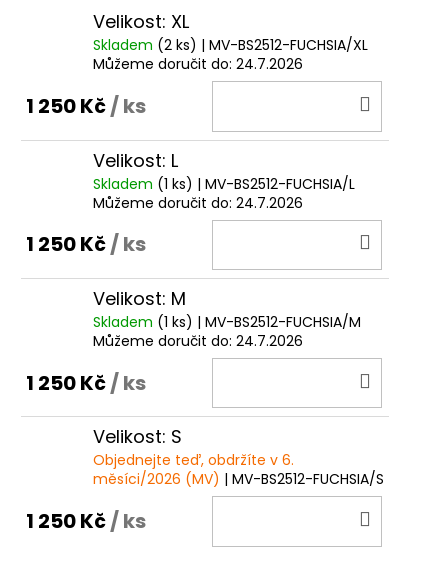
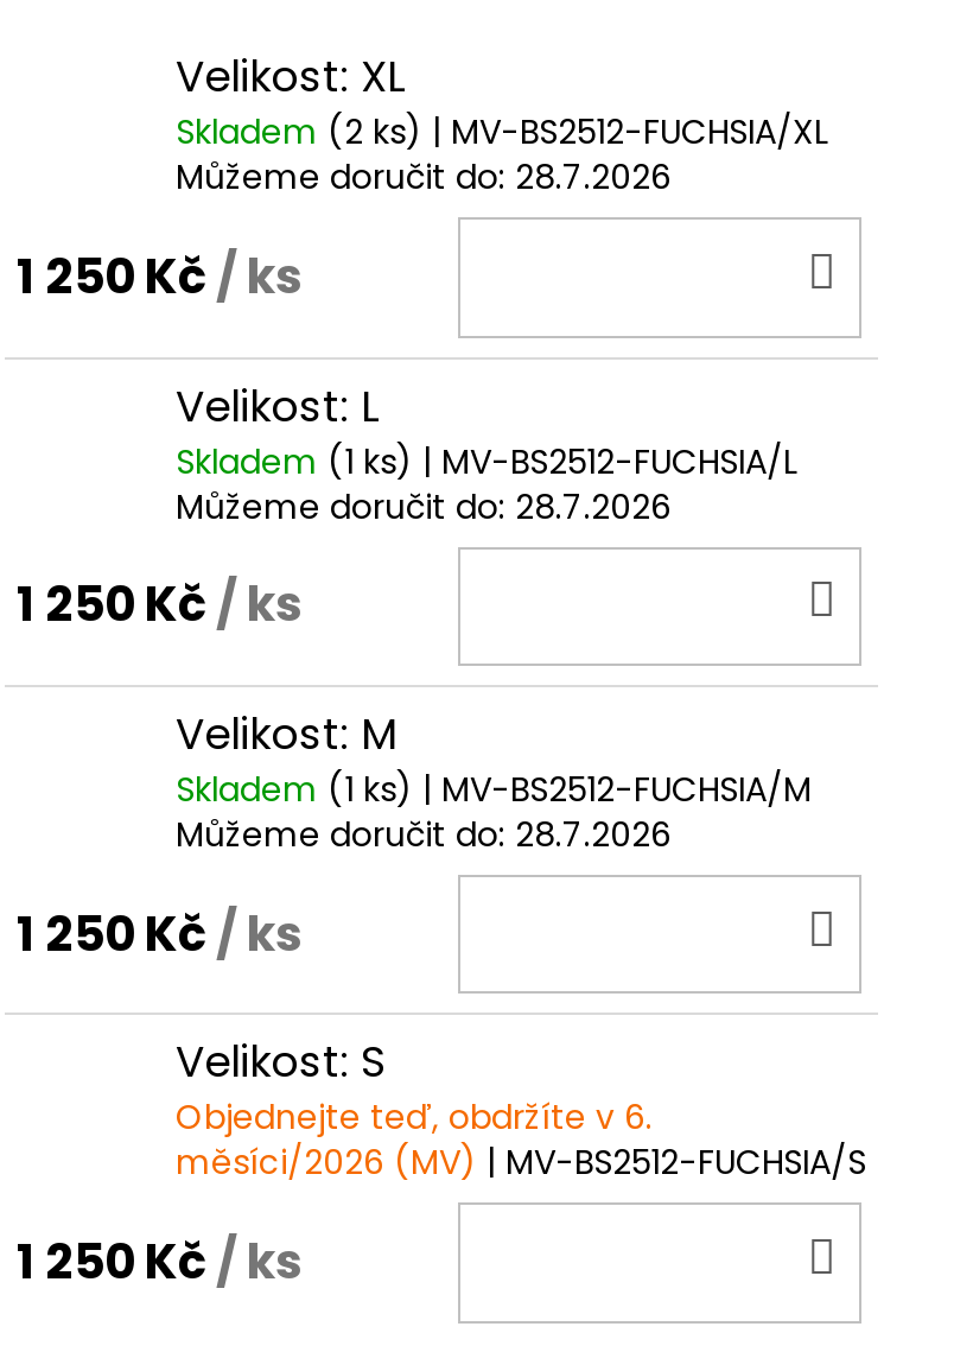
- Můžeme doručit do: 24.7.2026
+ Můžeme doručit do: 28.7.2026

- Můžeme doručit do: 24.7.2026
+ Můžeme doručit do: 28.7.2026

- Můžeme doručit do: 24.7.2026
+ Můžeme doručit do: 28.7.2026
